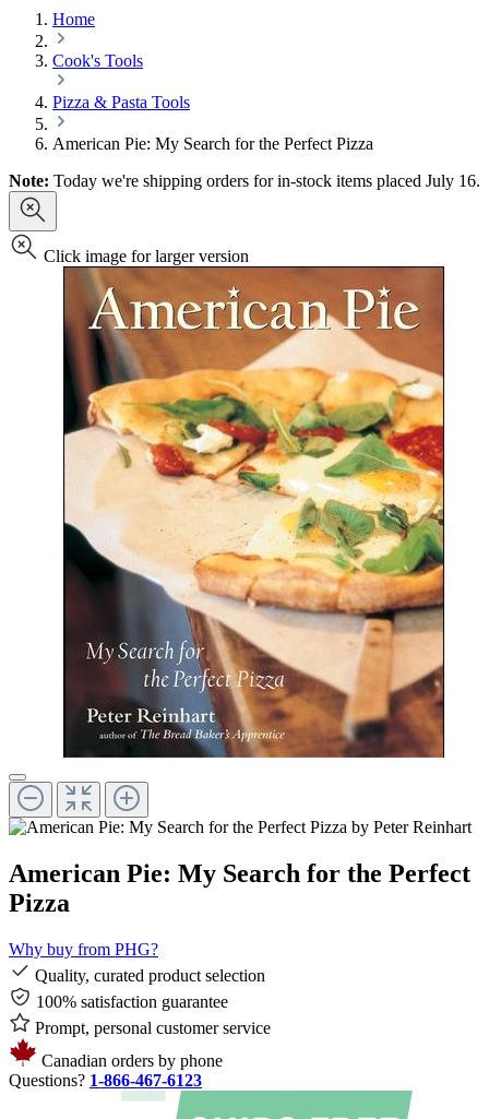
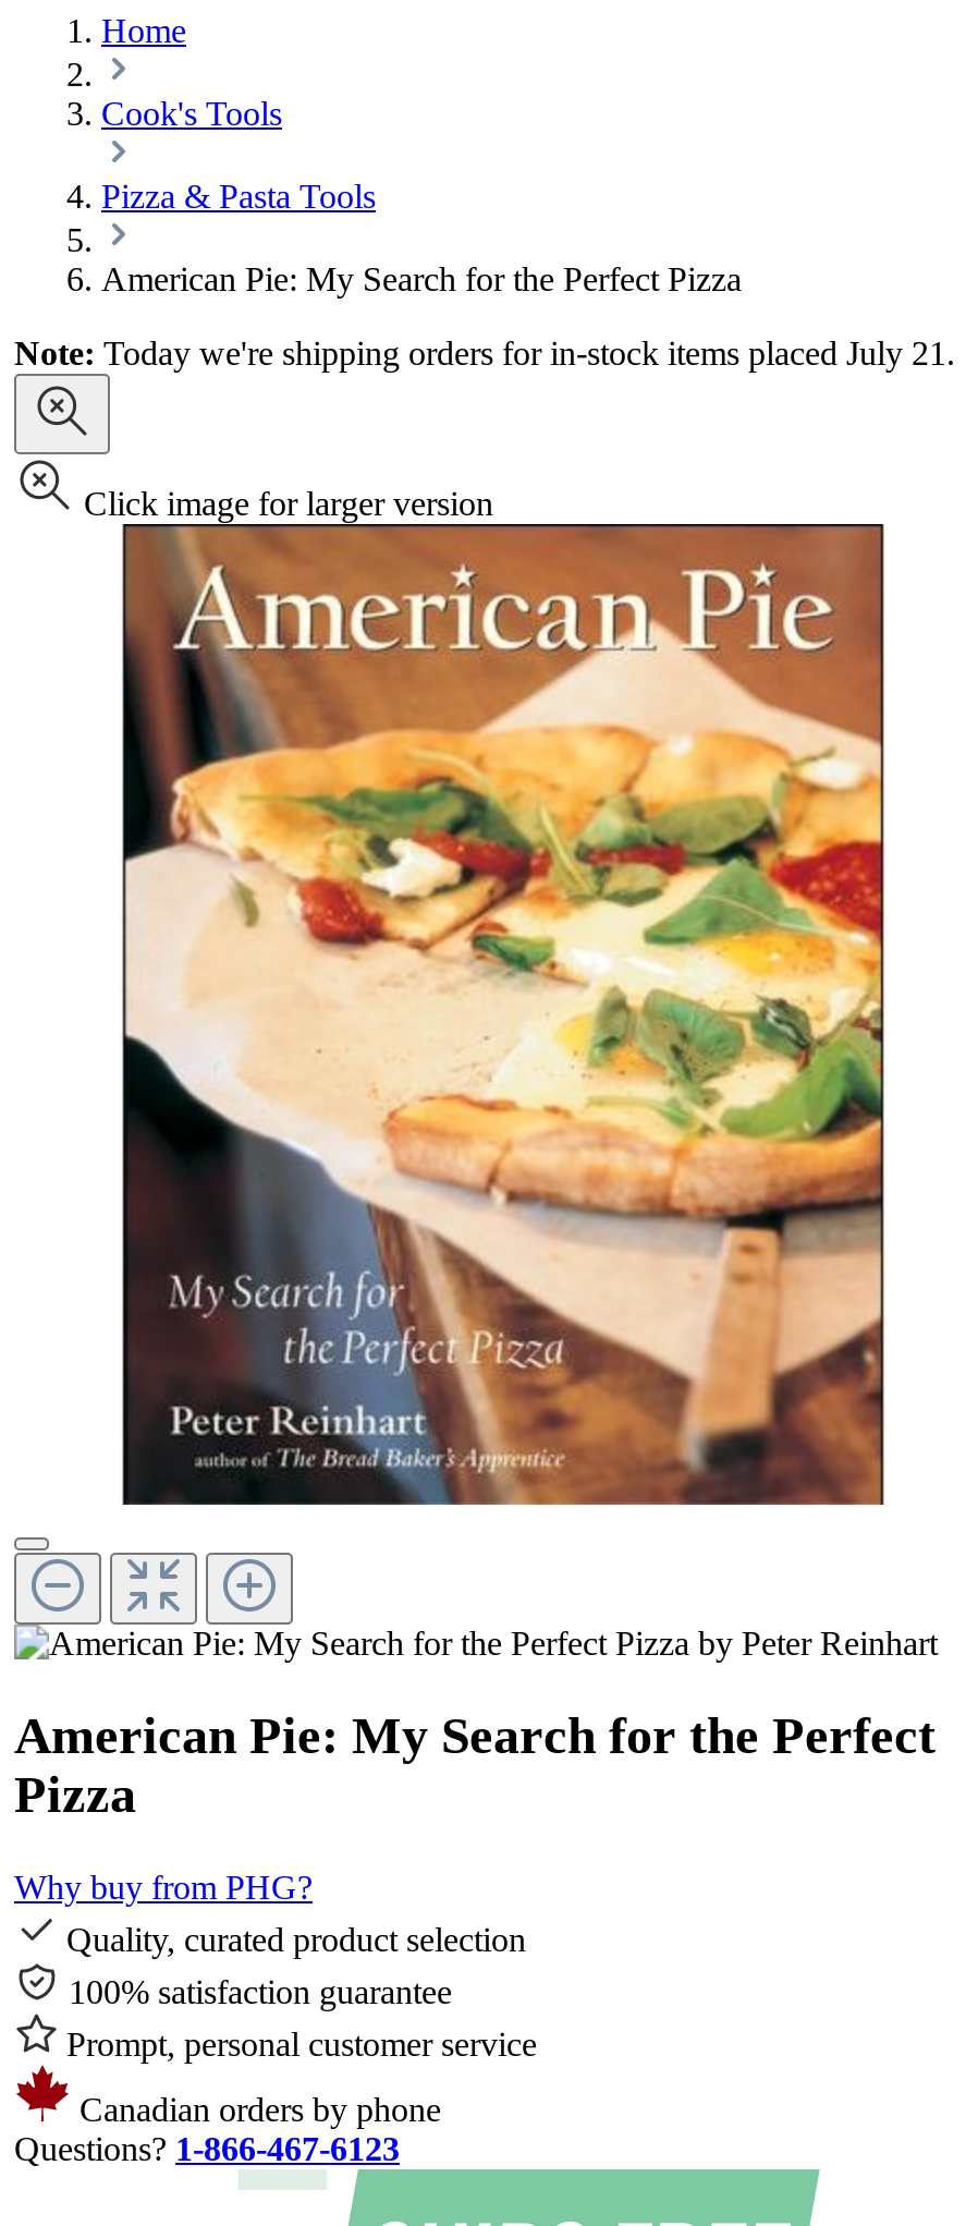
- Note: Today we're shipping orders for in-stock items placed July 16.
+ Note: Today we're shipping orders for in-stock items placed July 21.
